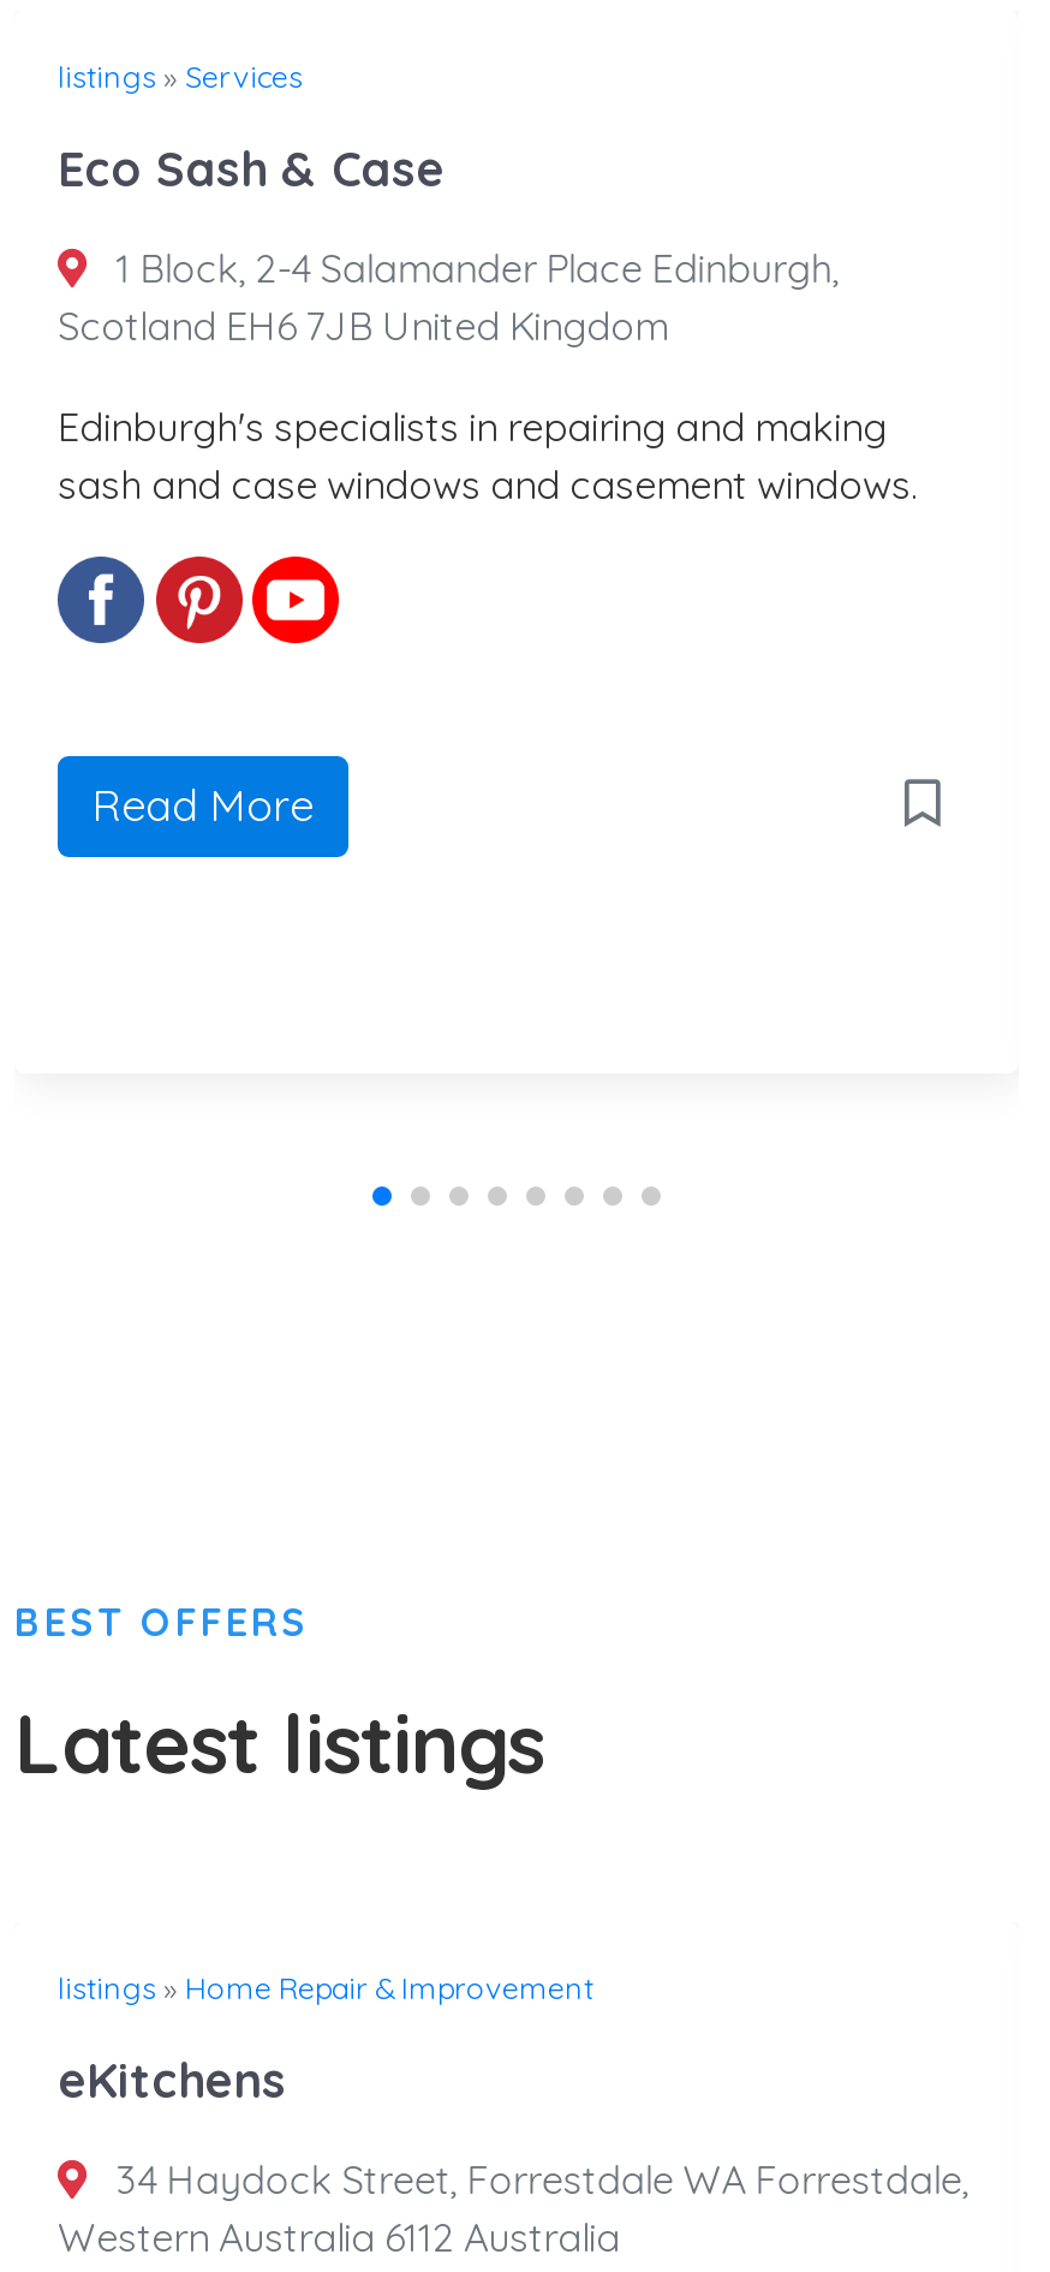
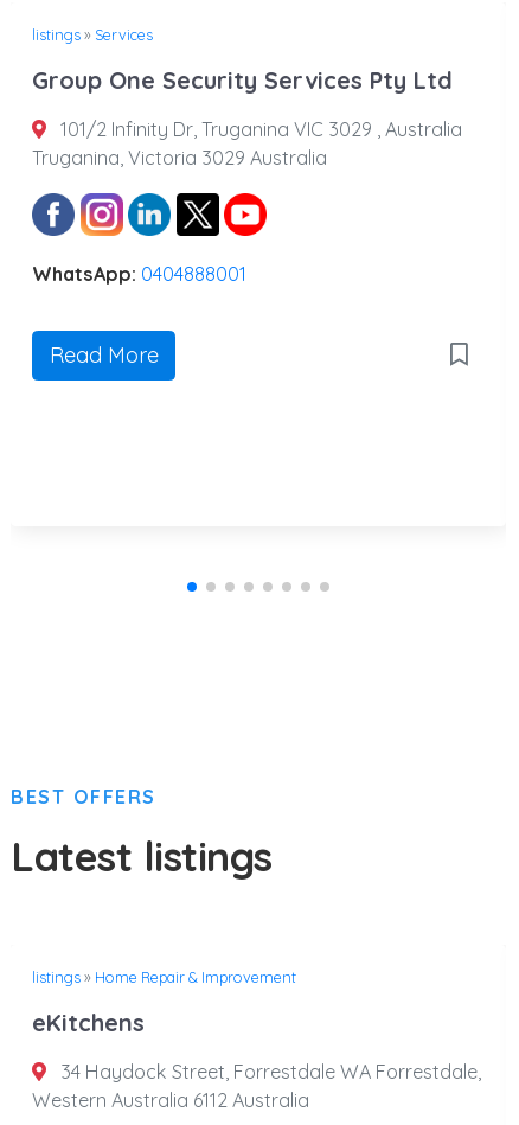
- Eco Sash & Case
+ Group One Security Services Pty Ltd

- 1 Block, 2-4 Salamander Place Edinburgh,
- Scotland EH6 7JB United Kingdom
+ 101/2 Infinity Dr, Truganina VIC 3029 , Australia
+ Truganina, Victoria 3029 Australia

- Edinburgh's specialists in repairing and making
- sash and case windows and casement windows.
+ WhatsApp: 0404888001

moved up: Read More
